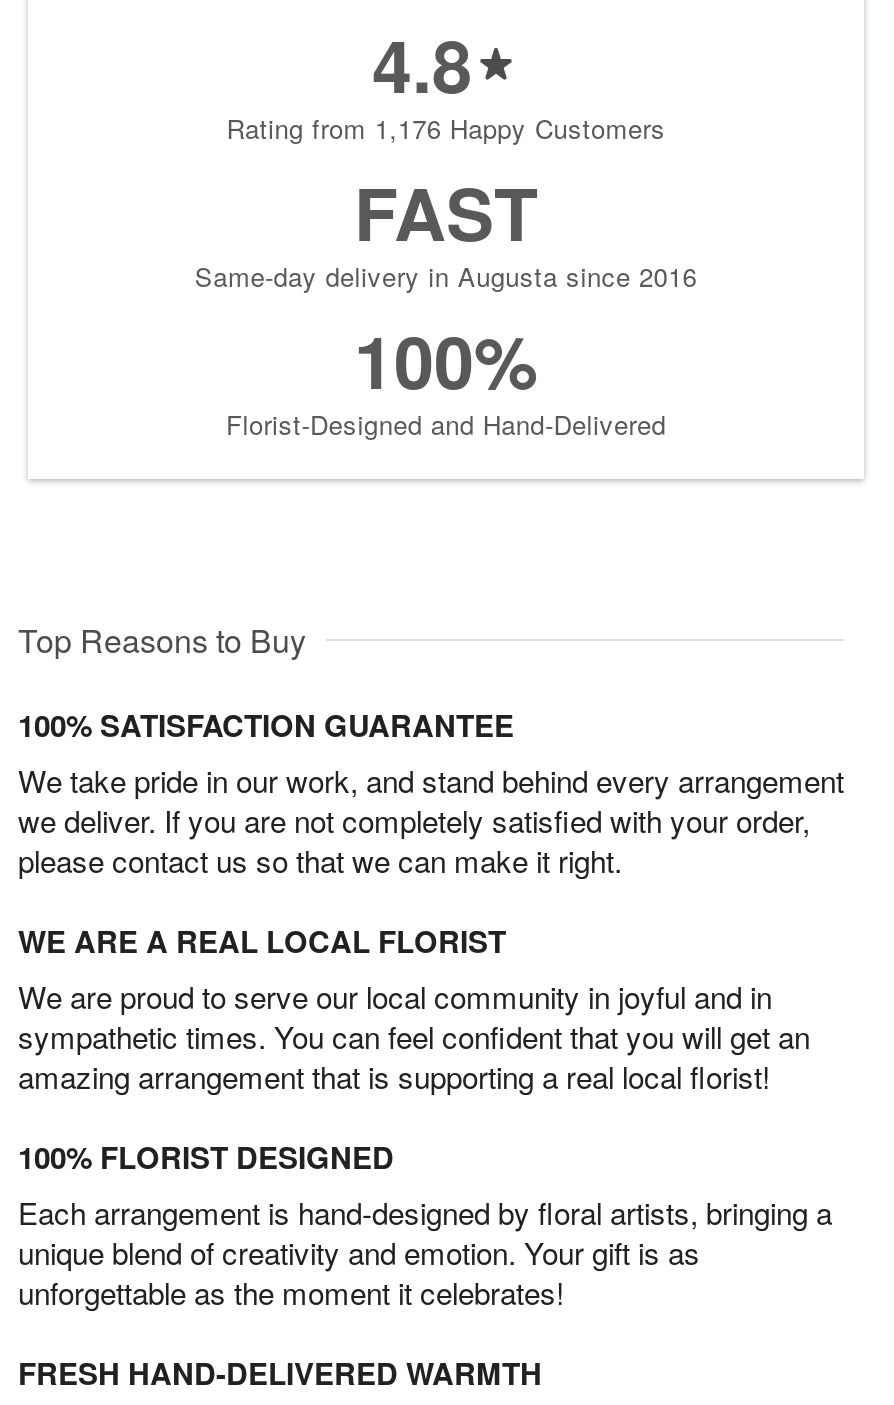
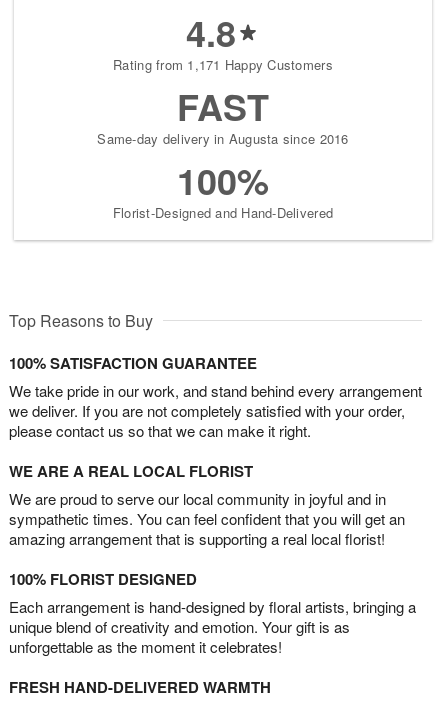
- Rating from 1,176 Happy Customers
+ Rating from 1,171 Happy Customers
